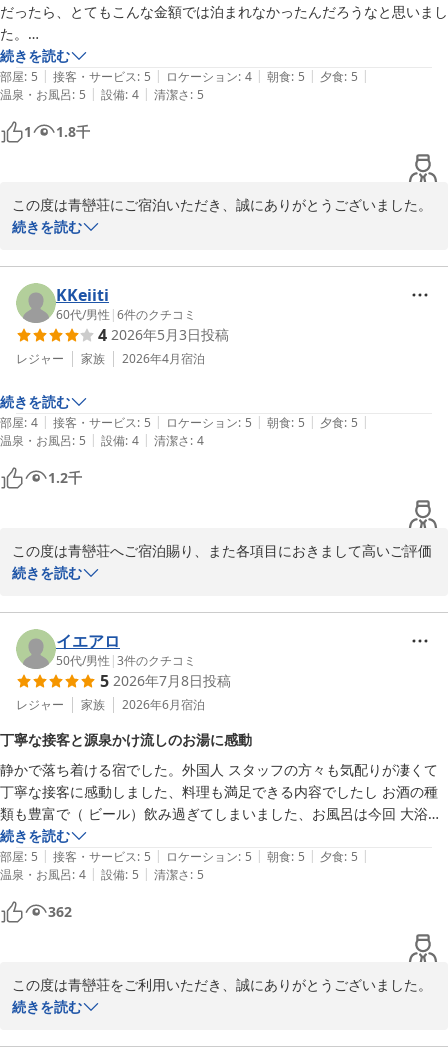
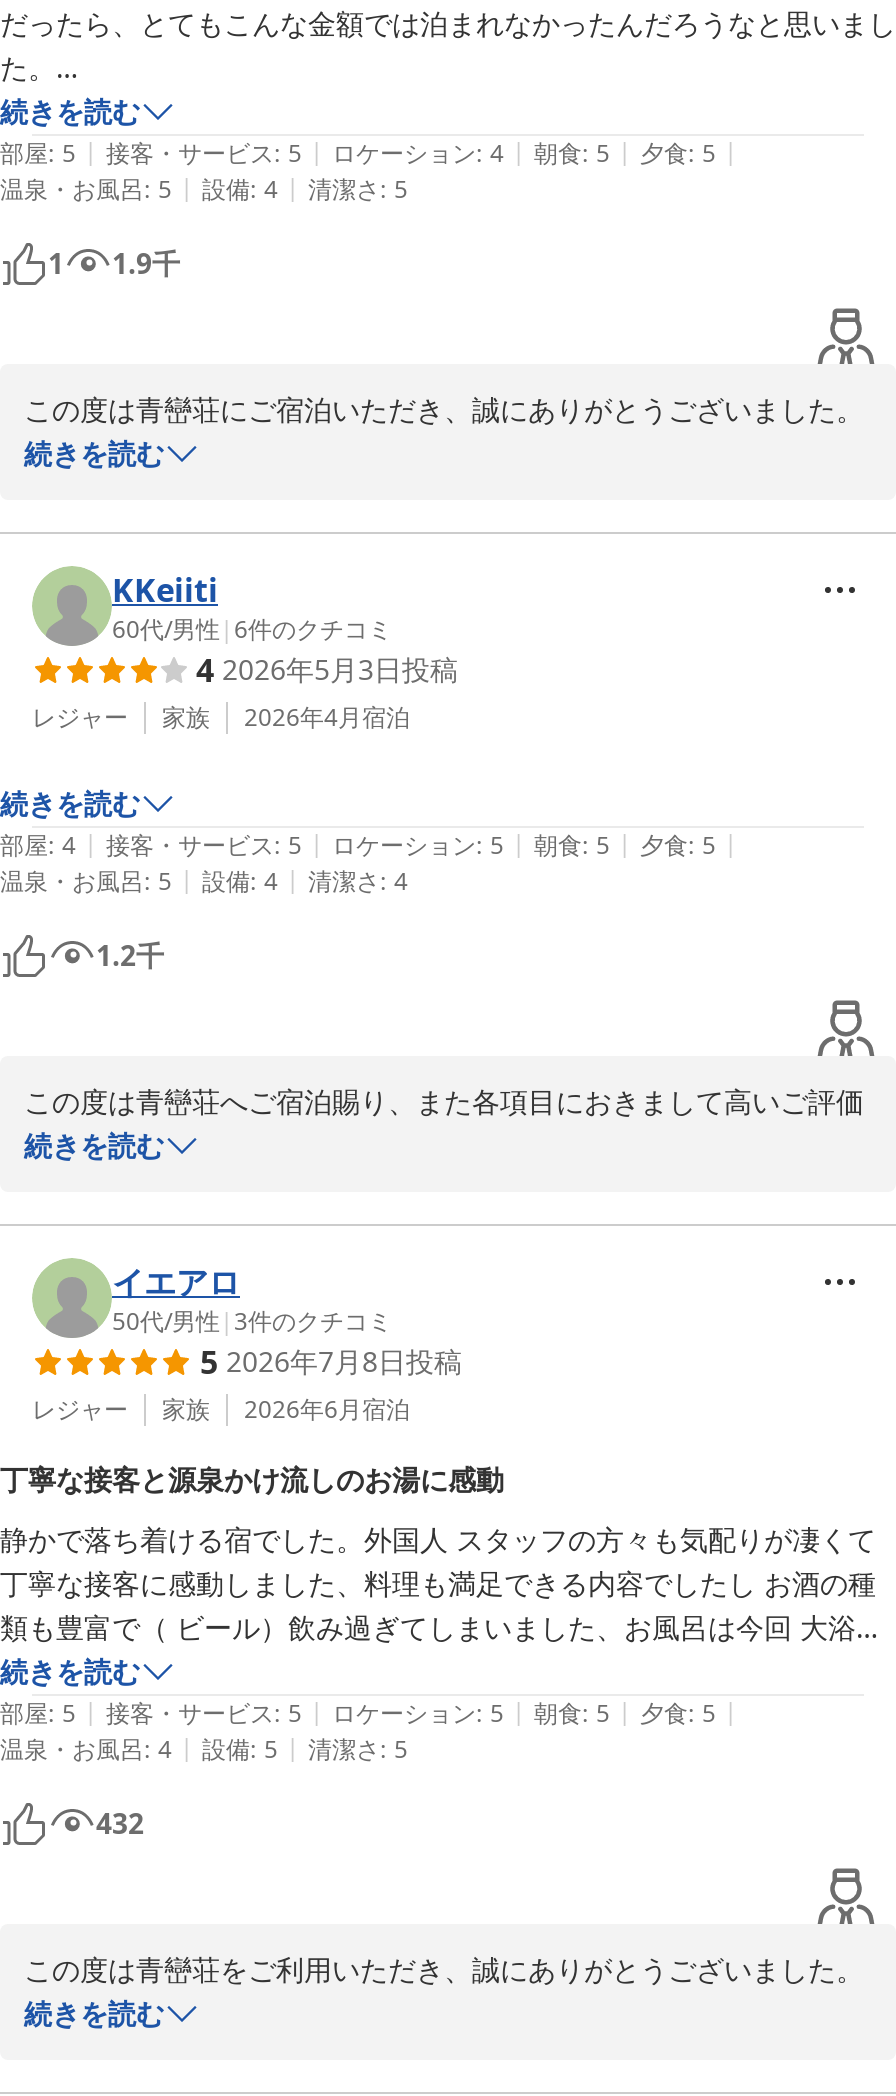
- 1 1.8千
+ 1 1.9千

- 362
+ 432
